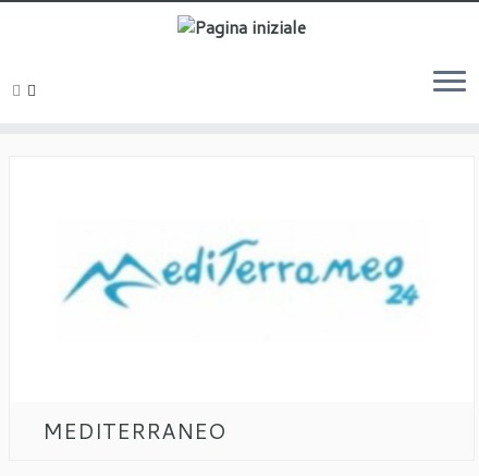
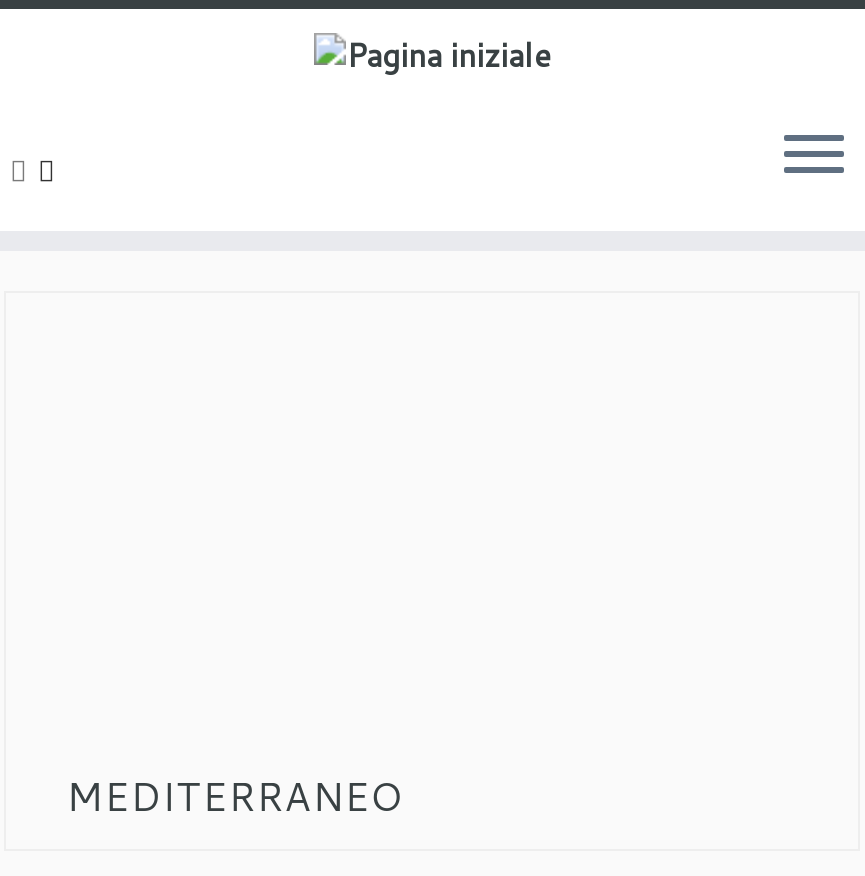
- [image]
